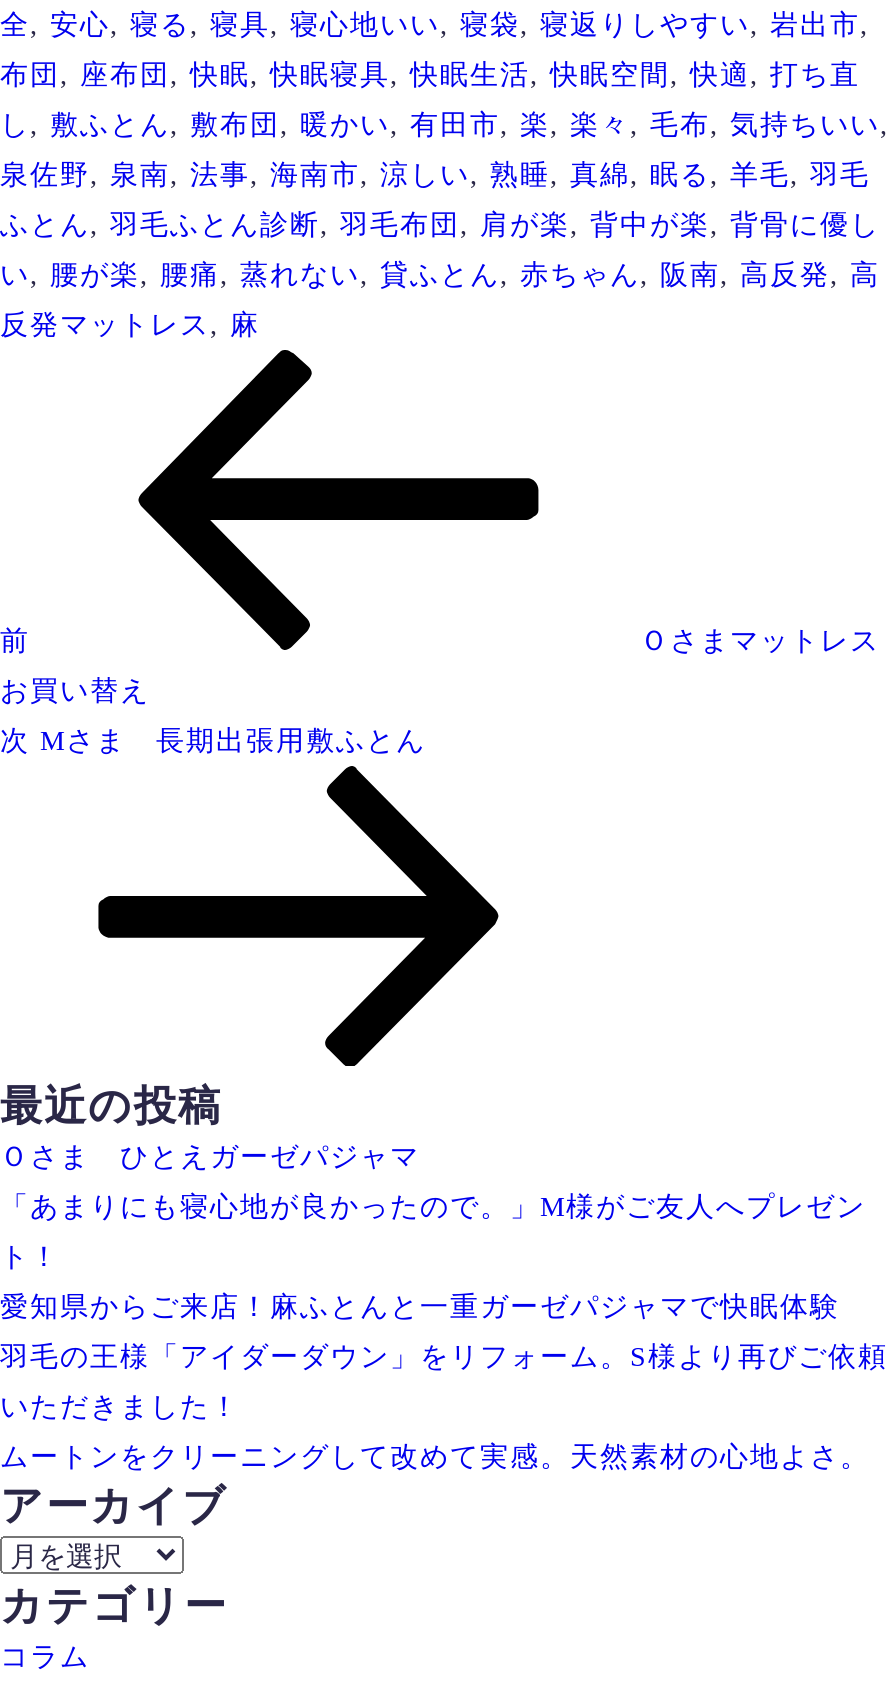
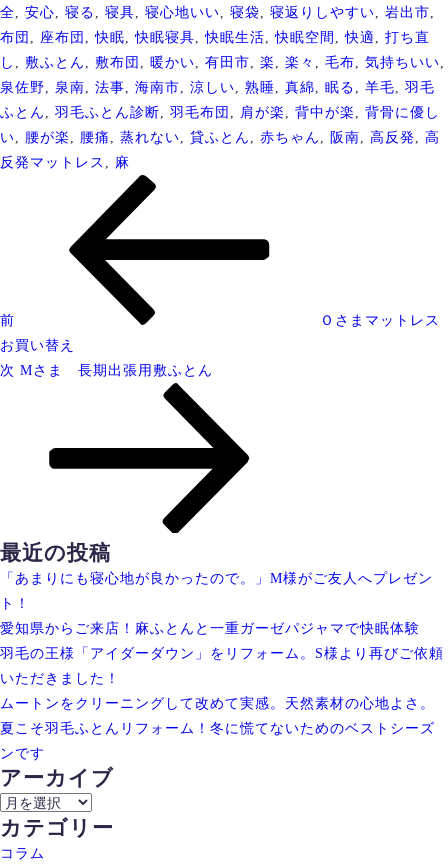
- Ｏさま ひとえガーゼパジャマ

moved up: 「あまりにも寝心地が良かったので。」M様がご友人へプレゼン | ト！ | 愛知県からご来店！麻ふとんと一重ガーゼパジャマで快眠体験 | 羽毛の王様「アイダーダウン」をリフォーム。S様より再びご依頼 | いただきました！ | ムートンをクリーニングして改めて実感。天然素材の心地よさ。

+ 夏こそ羽毛ふとんリフォーム！冬に慌てないためのベストシーズ
+ ンです
